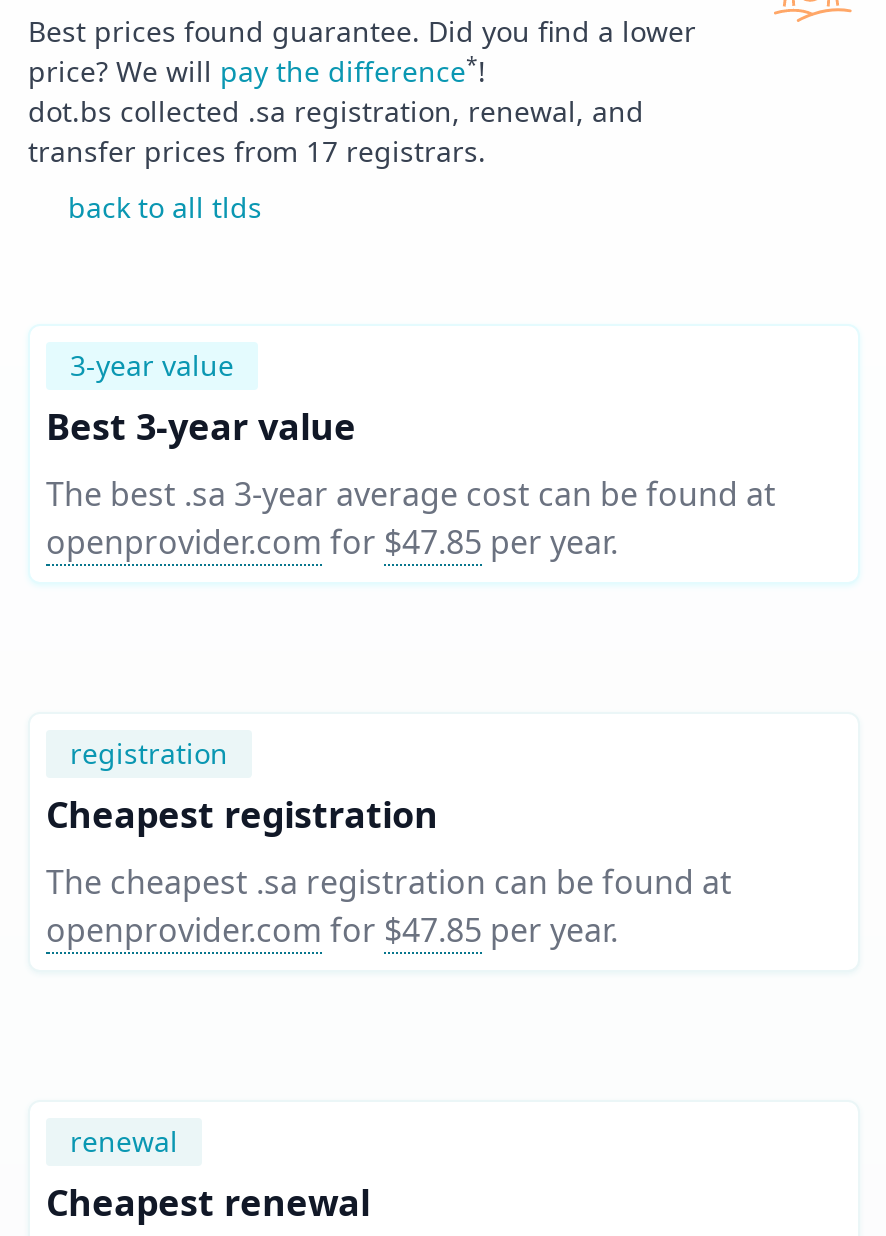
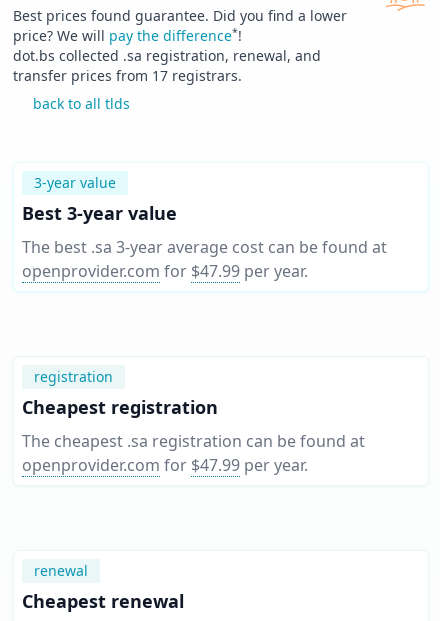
- openprovider.com for $47.85 per year.
+ openprovider.com for $47.99 per year.

- openprovider.com for $47.85 per year.
+ openprovider.com for $47.99 per year.
